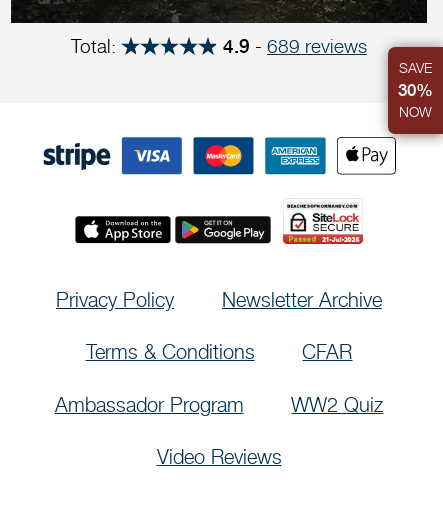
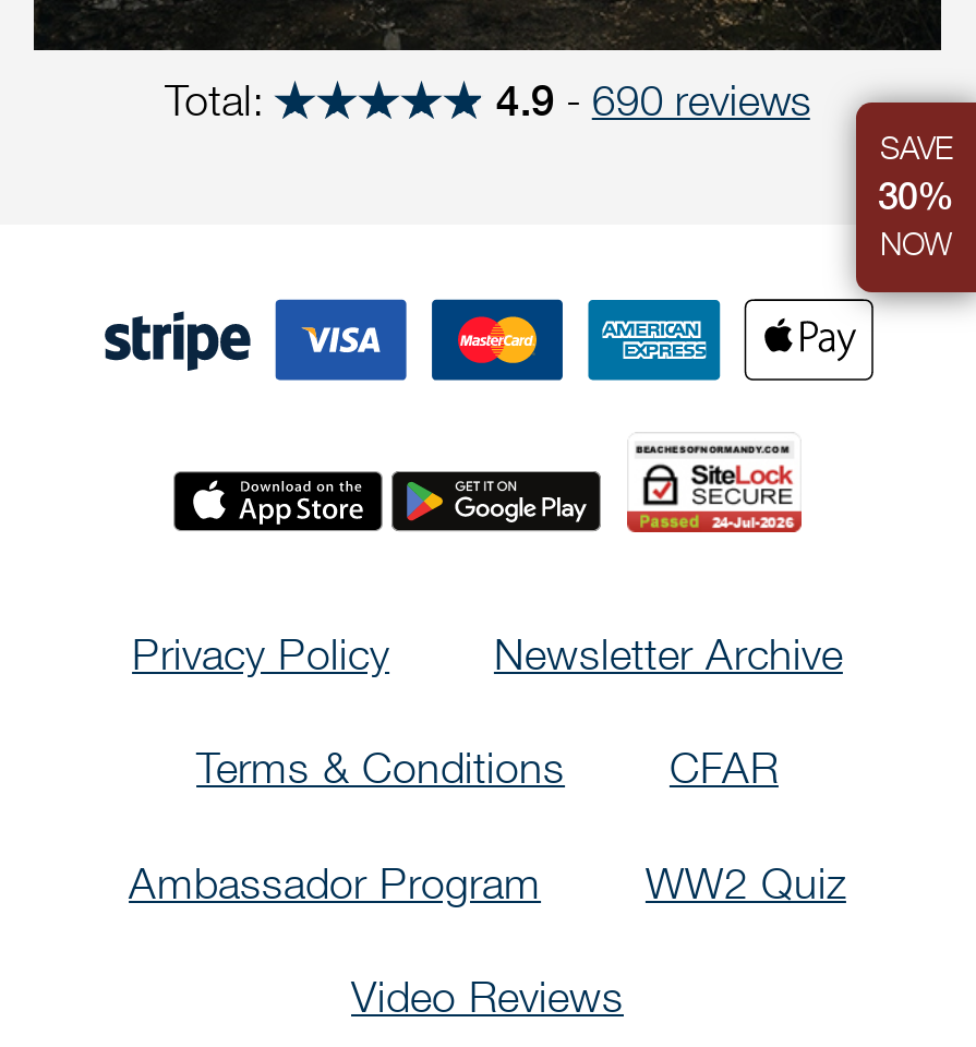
- 4.9 - 689 reviews
+ 4.9 - 690 reviews
